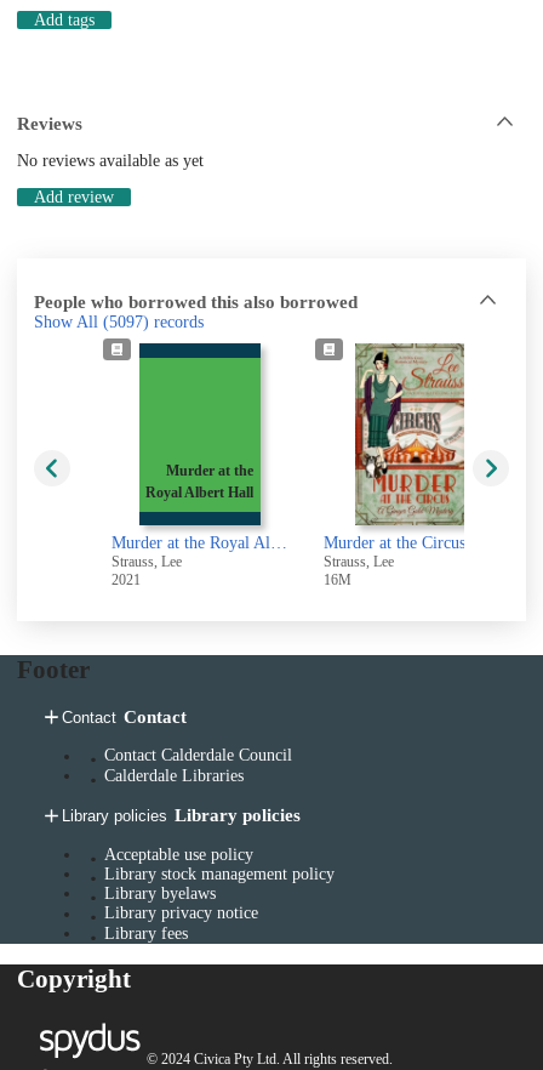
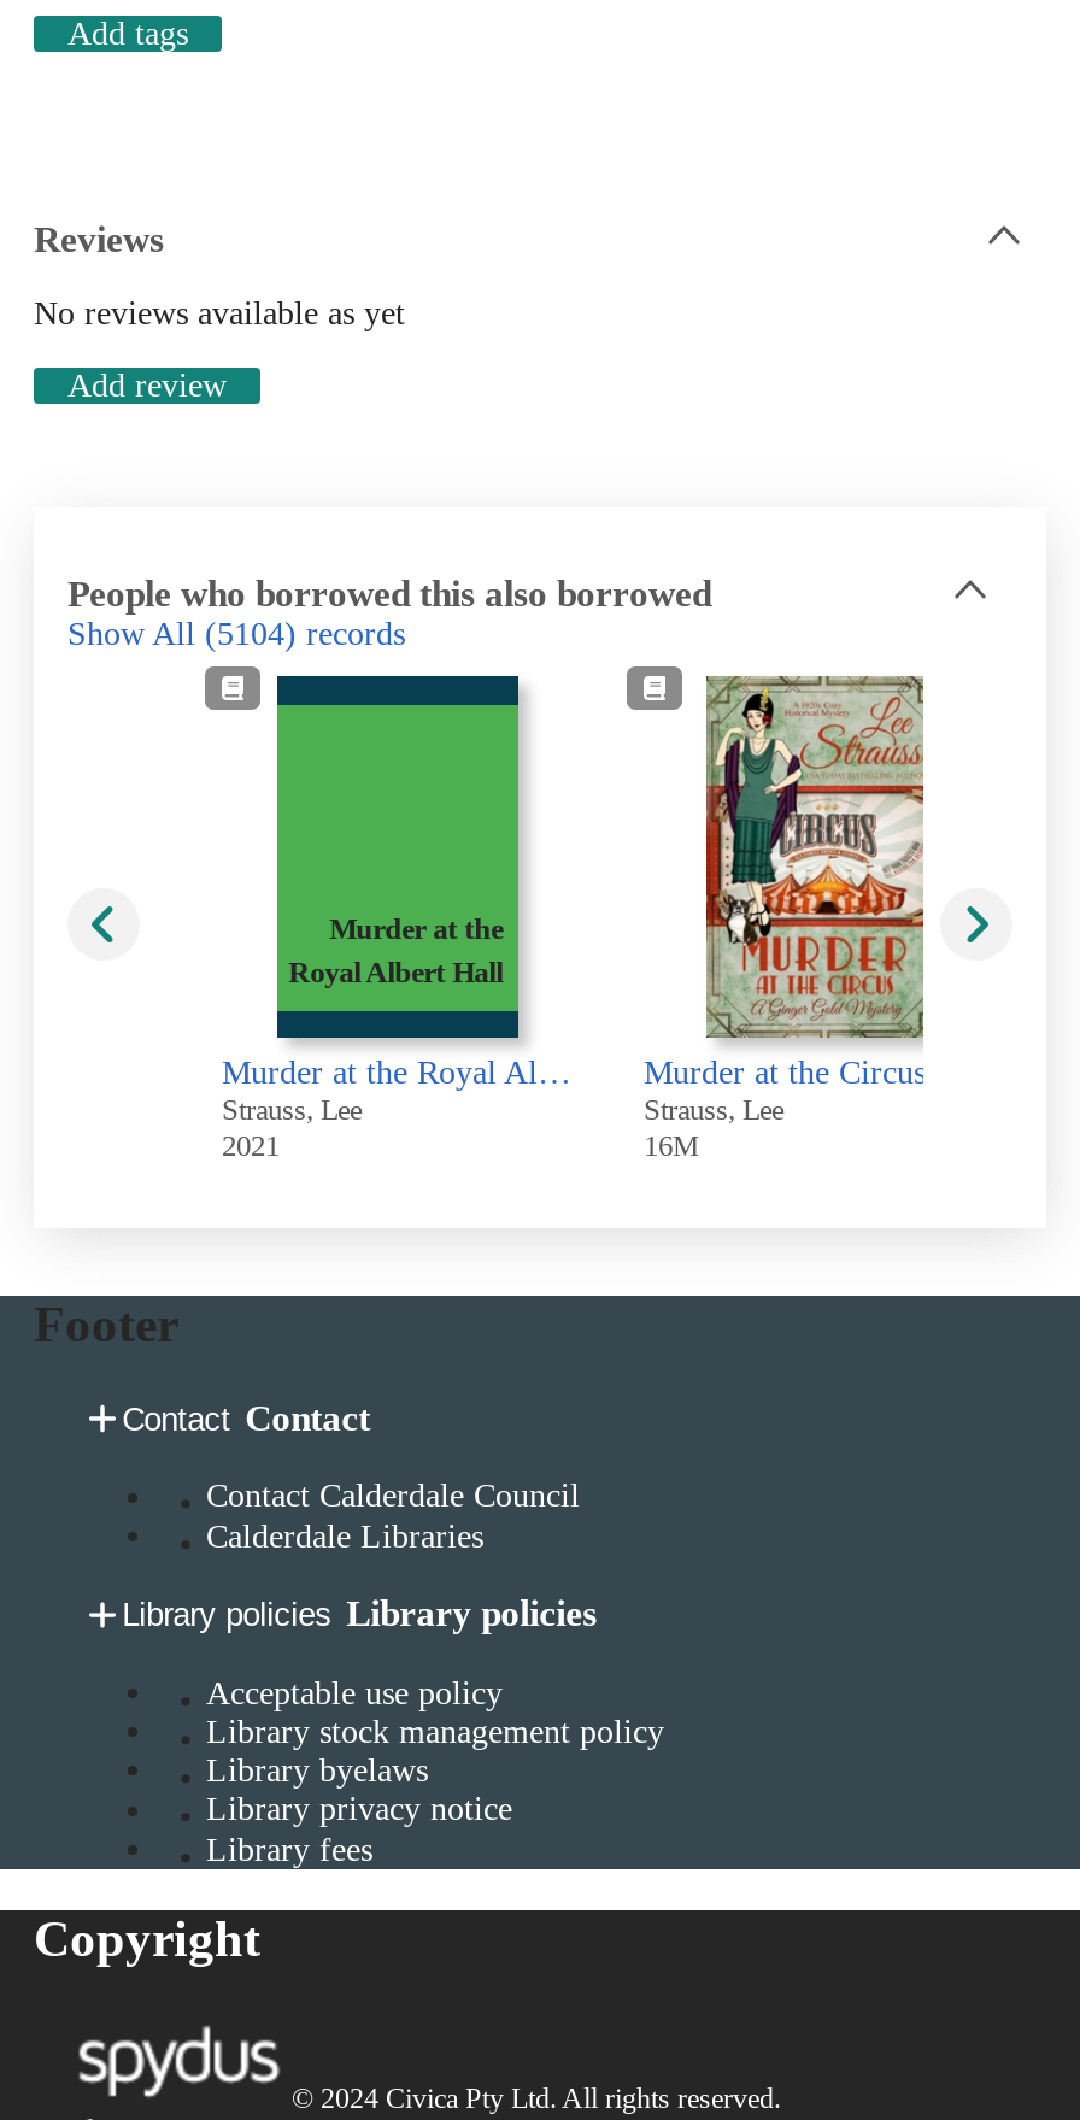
- Show All (5097) records
+ Show All (5104) records
